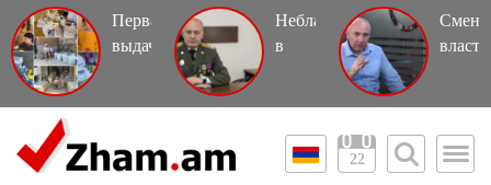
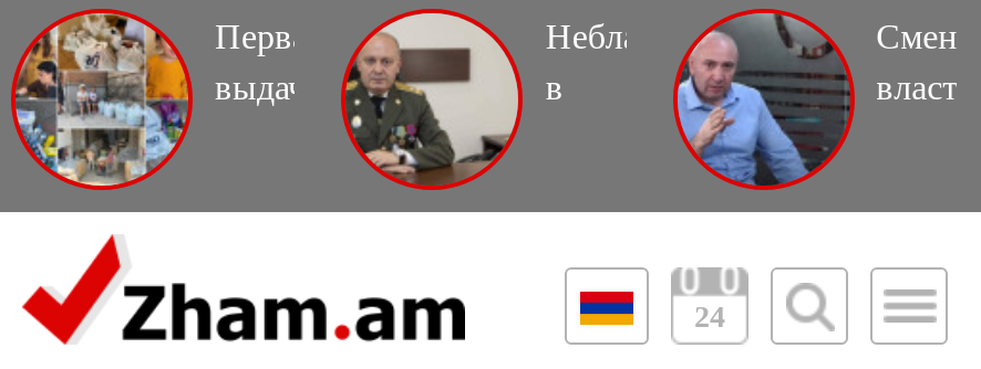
- 22
+ 24
